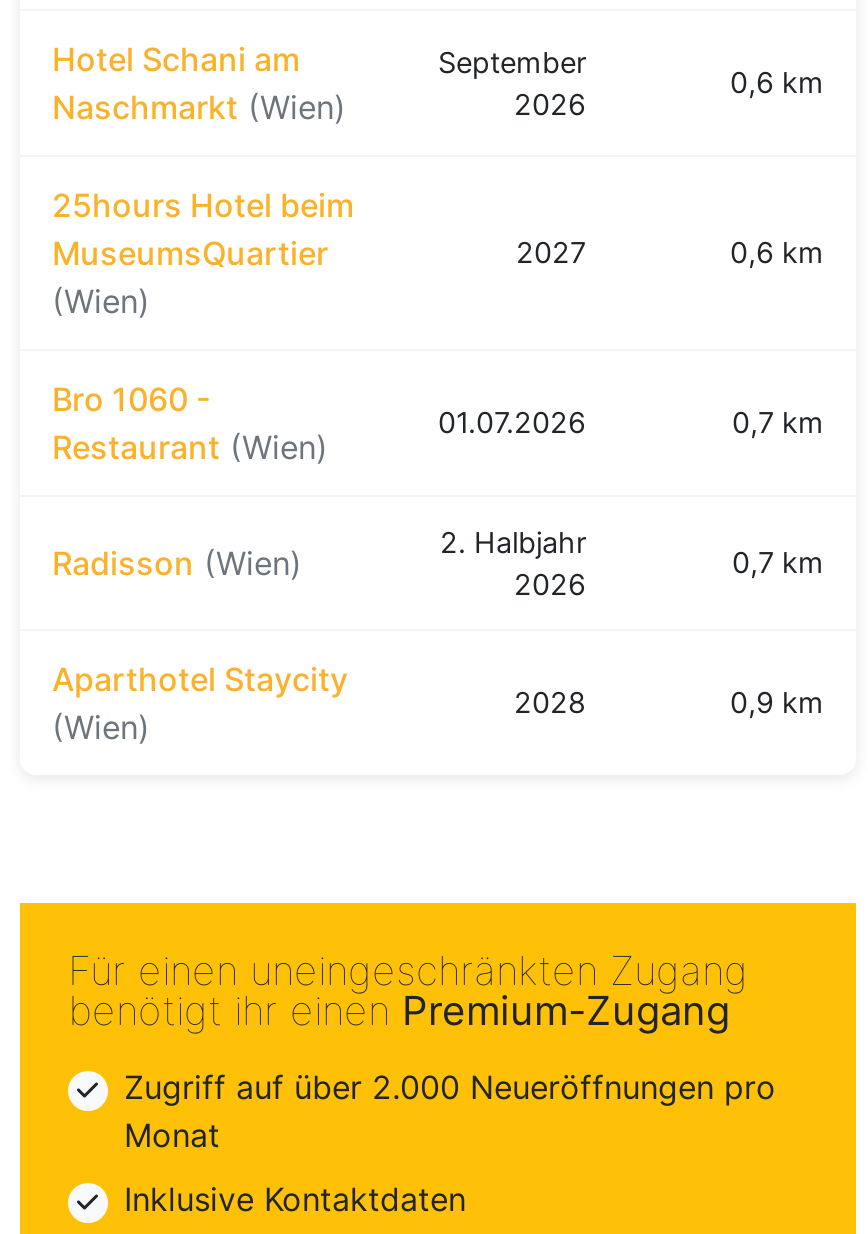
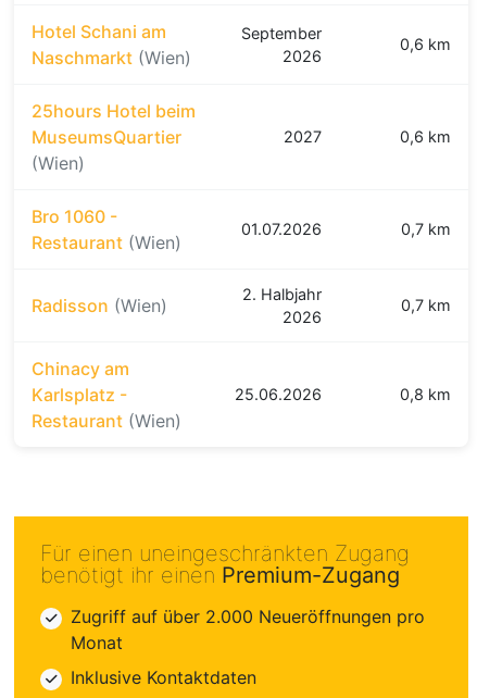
- Aparthotel Staycity
- (Wien)
+ Chinacy am
+ Karlsplatz -
+ Restaurant (Wien)

- 2028
- 0,9 km
+ 25.06.2026
+ 0,8 km
